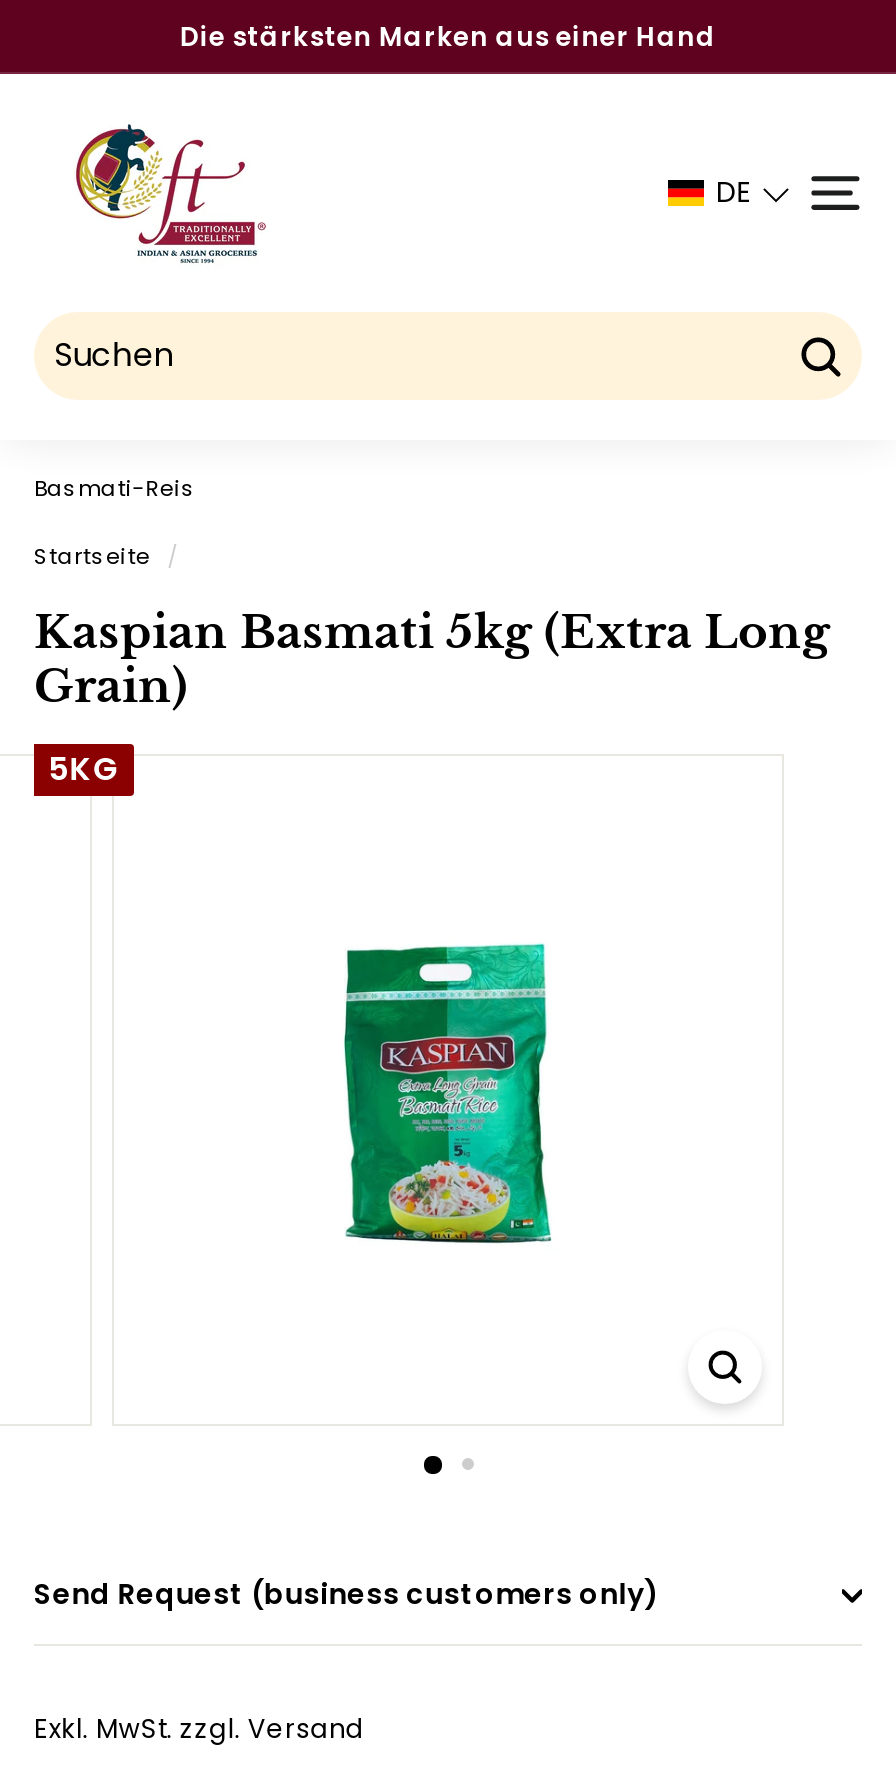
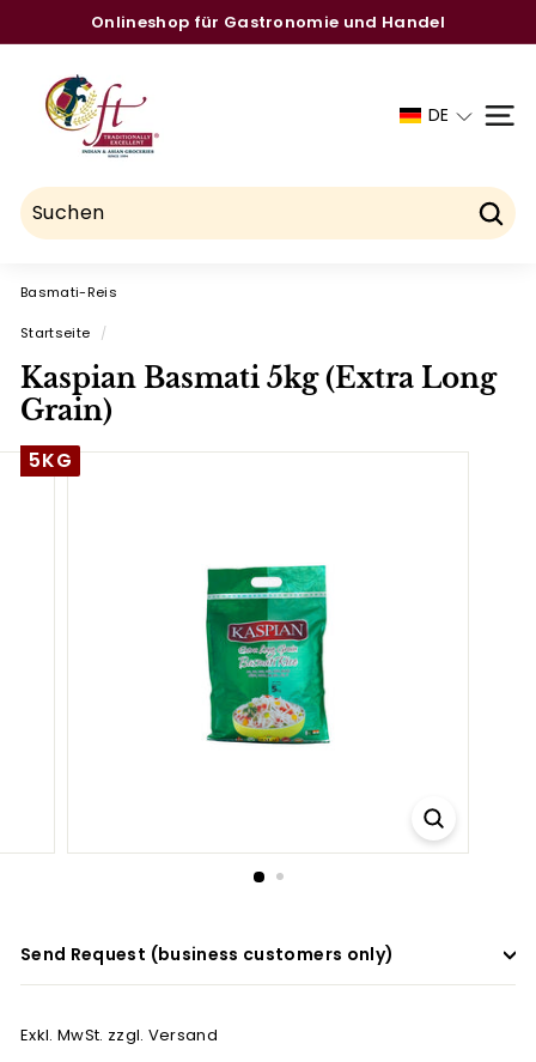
- Die stärksten Marken aus einer Hand
+ Onlineshop für Gastronomie und Handel
